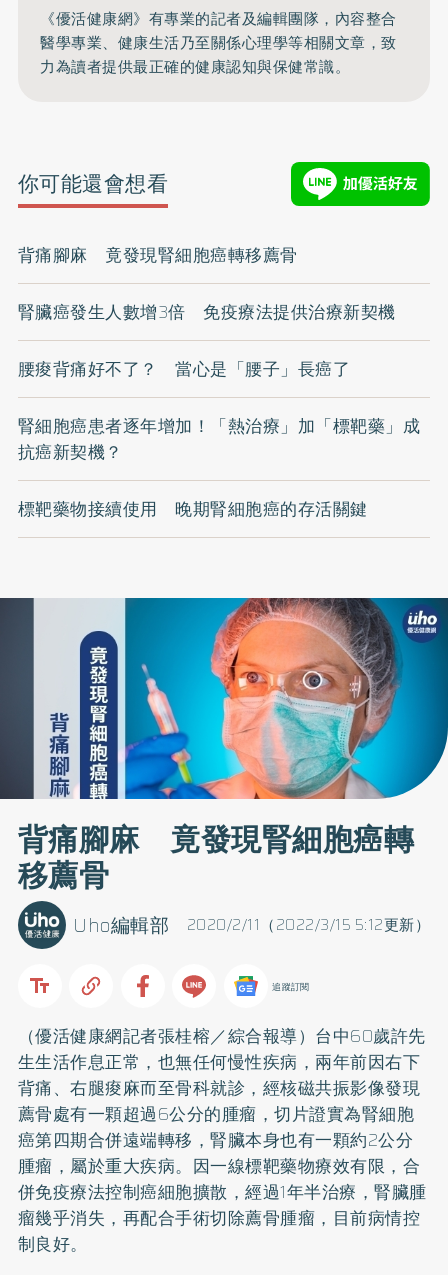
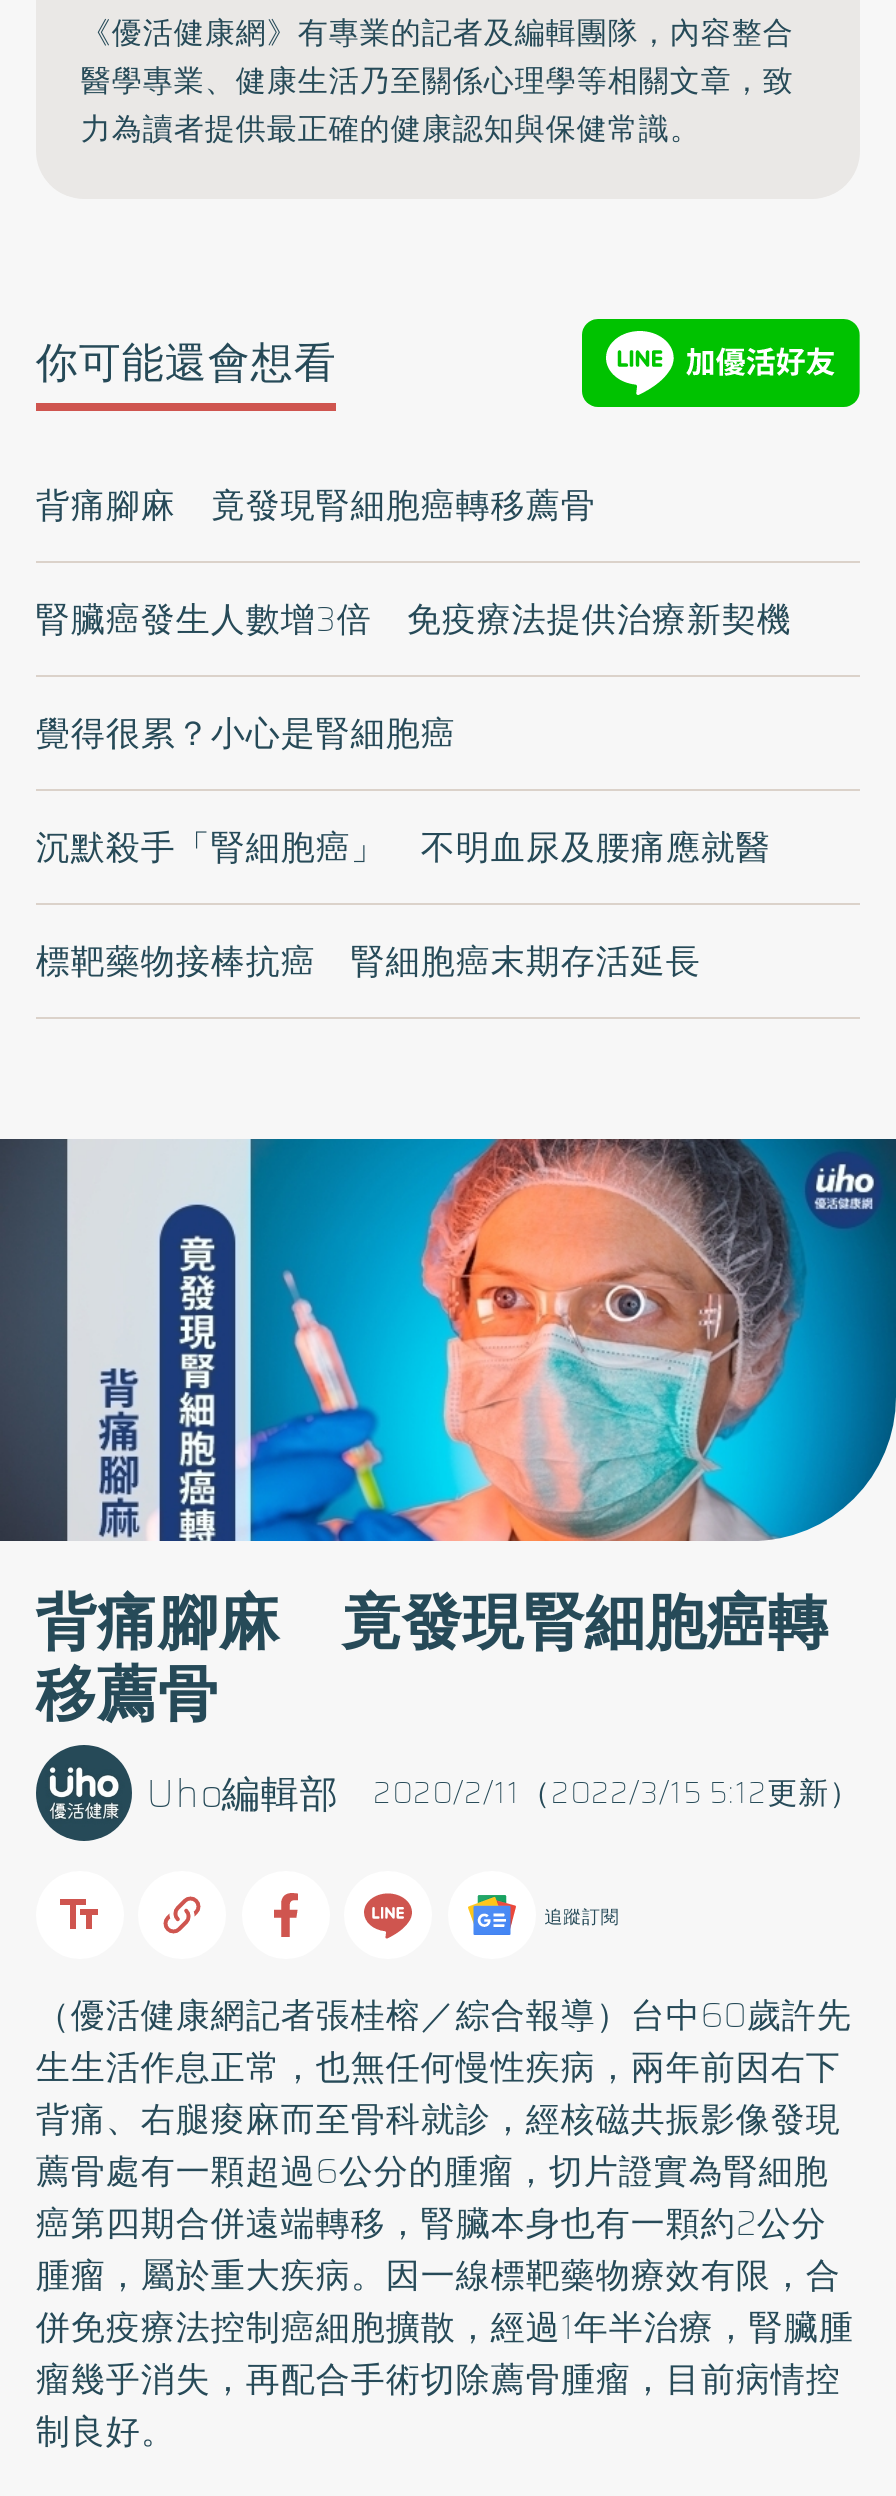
- 腰痠背痛好不了？ 當心是「腰子」長癌了
+ 覺得很累？小心是腎細胞癌

- 腎細胞癌患者逐年增加！「熱治療」加「標靶藥」成
- 抗癌新契機？
+ 沉默殺手「腎細胞癌」 不明血尿及腰痛應就醫

- 標靶藥物接續使用 晚期腎細胞癌的存活關鍵
+ 標靶藥物接棒抗癌 腎細胞癌末期存活延長
